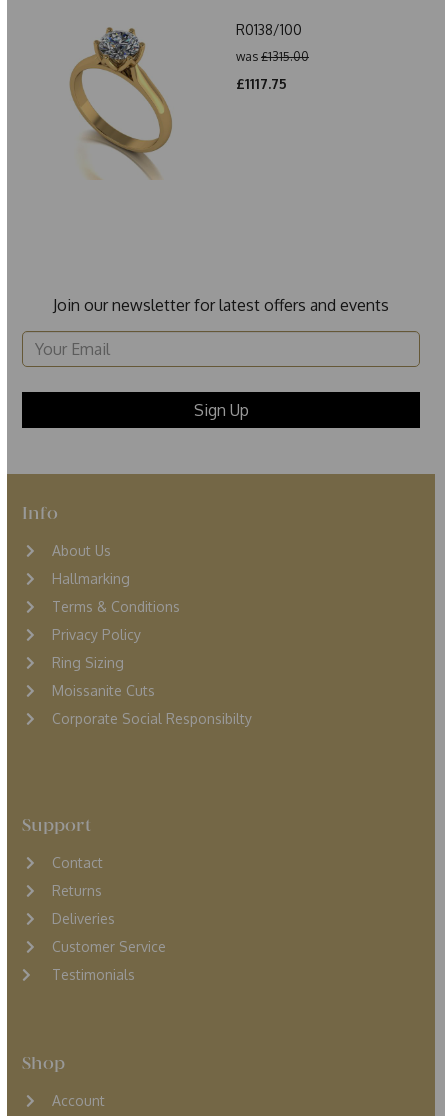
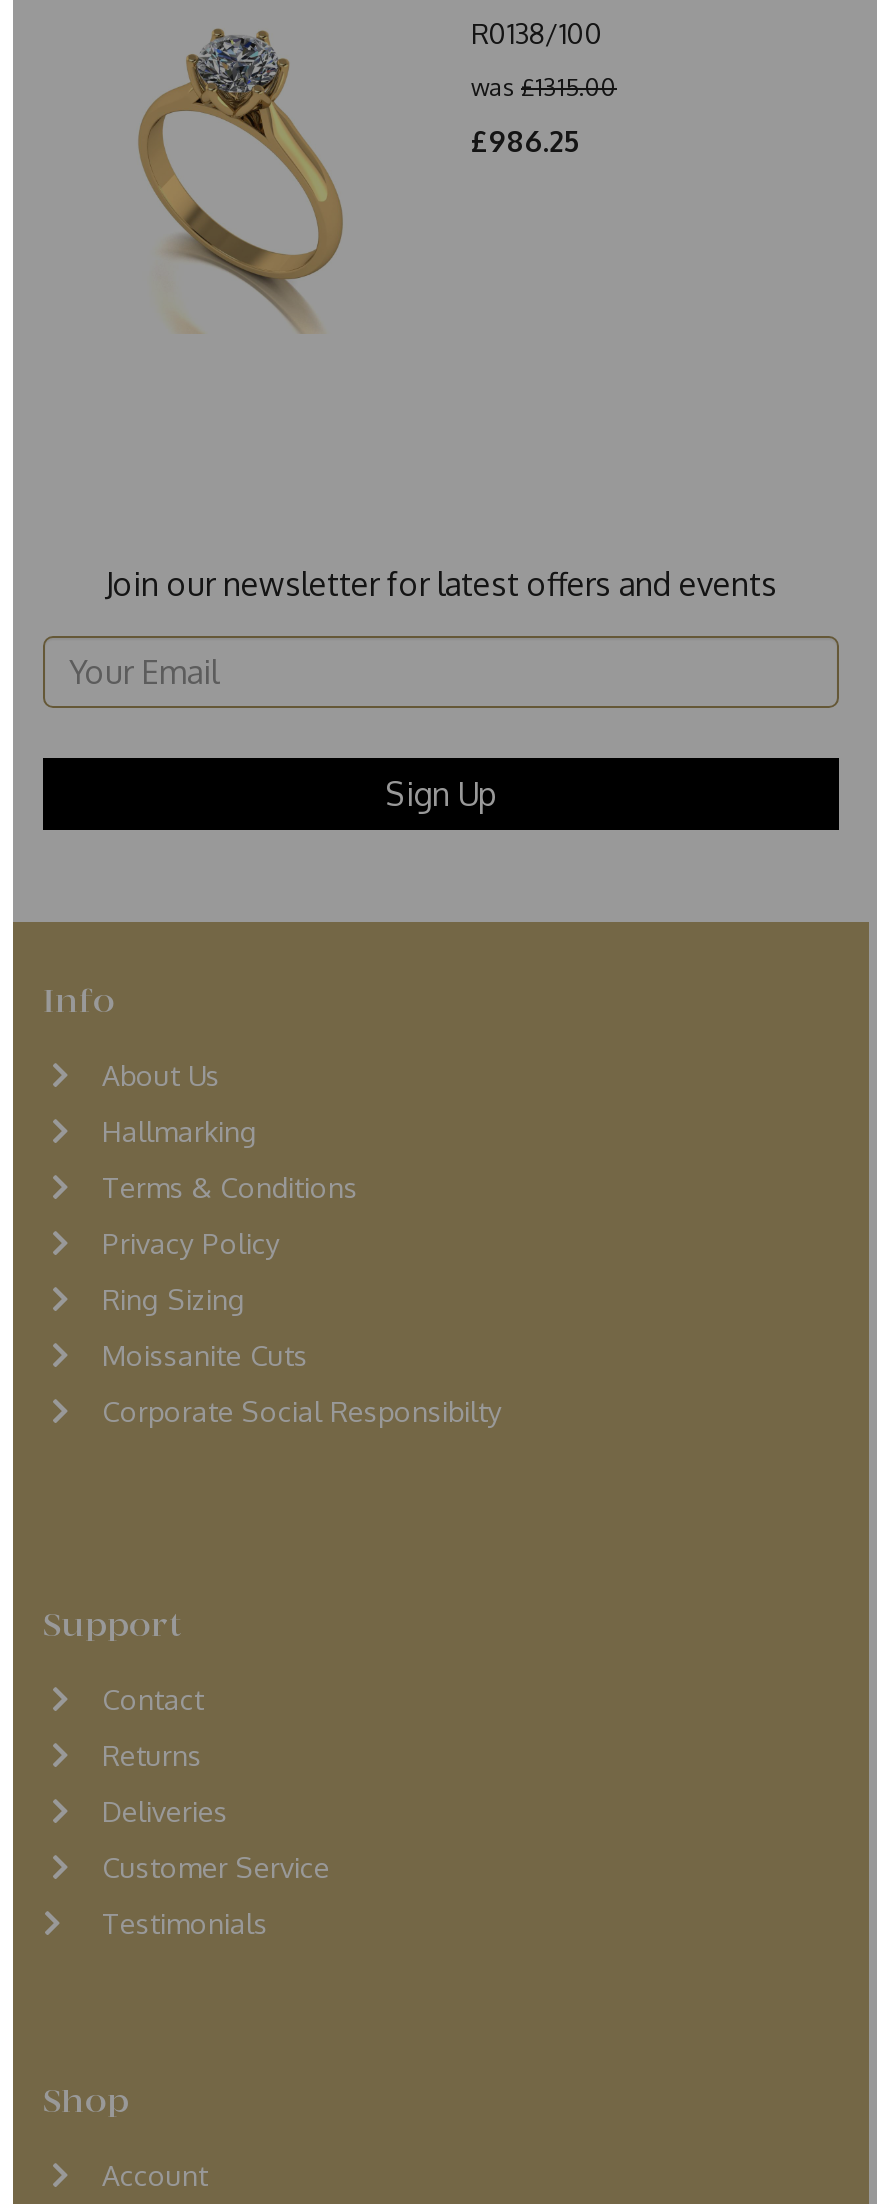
- £1117.75
+ £986.25
